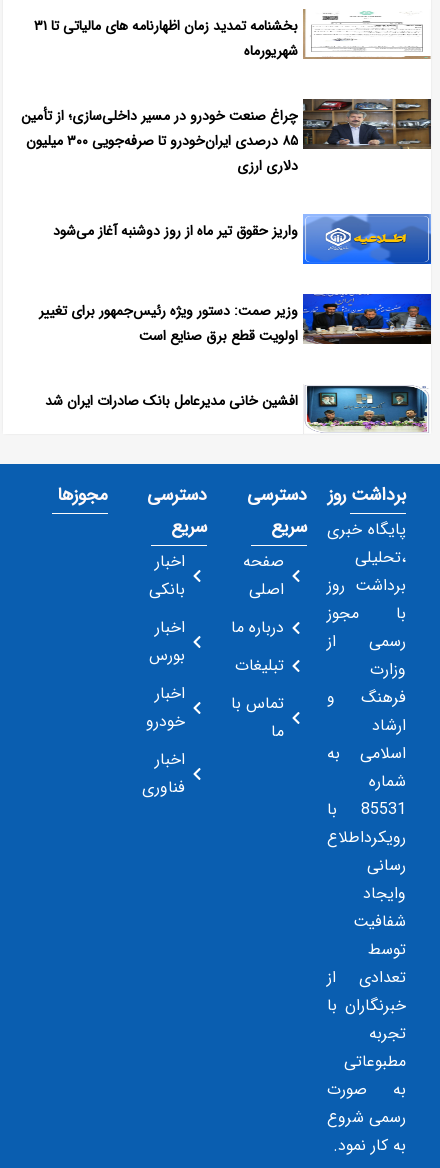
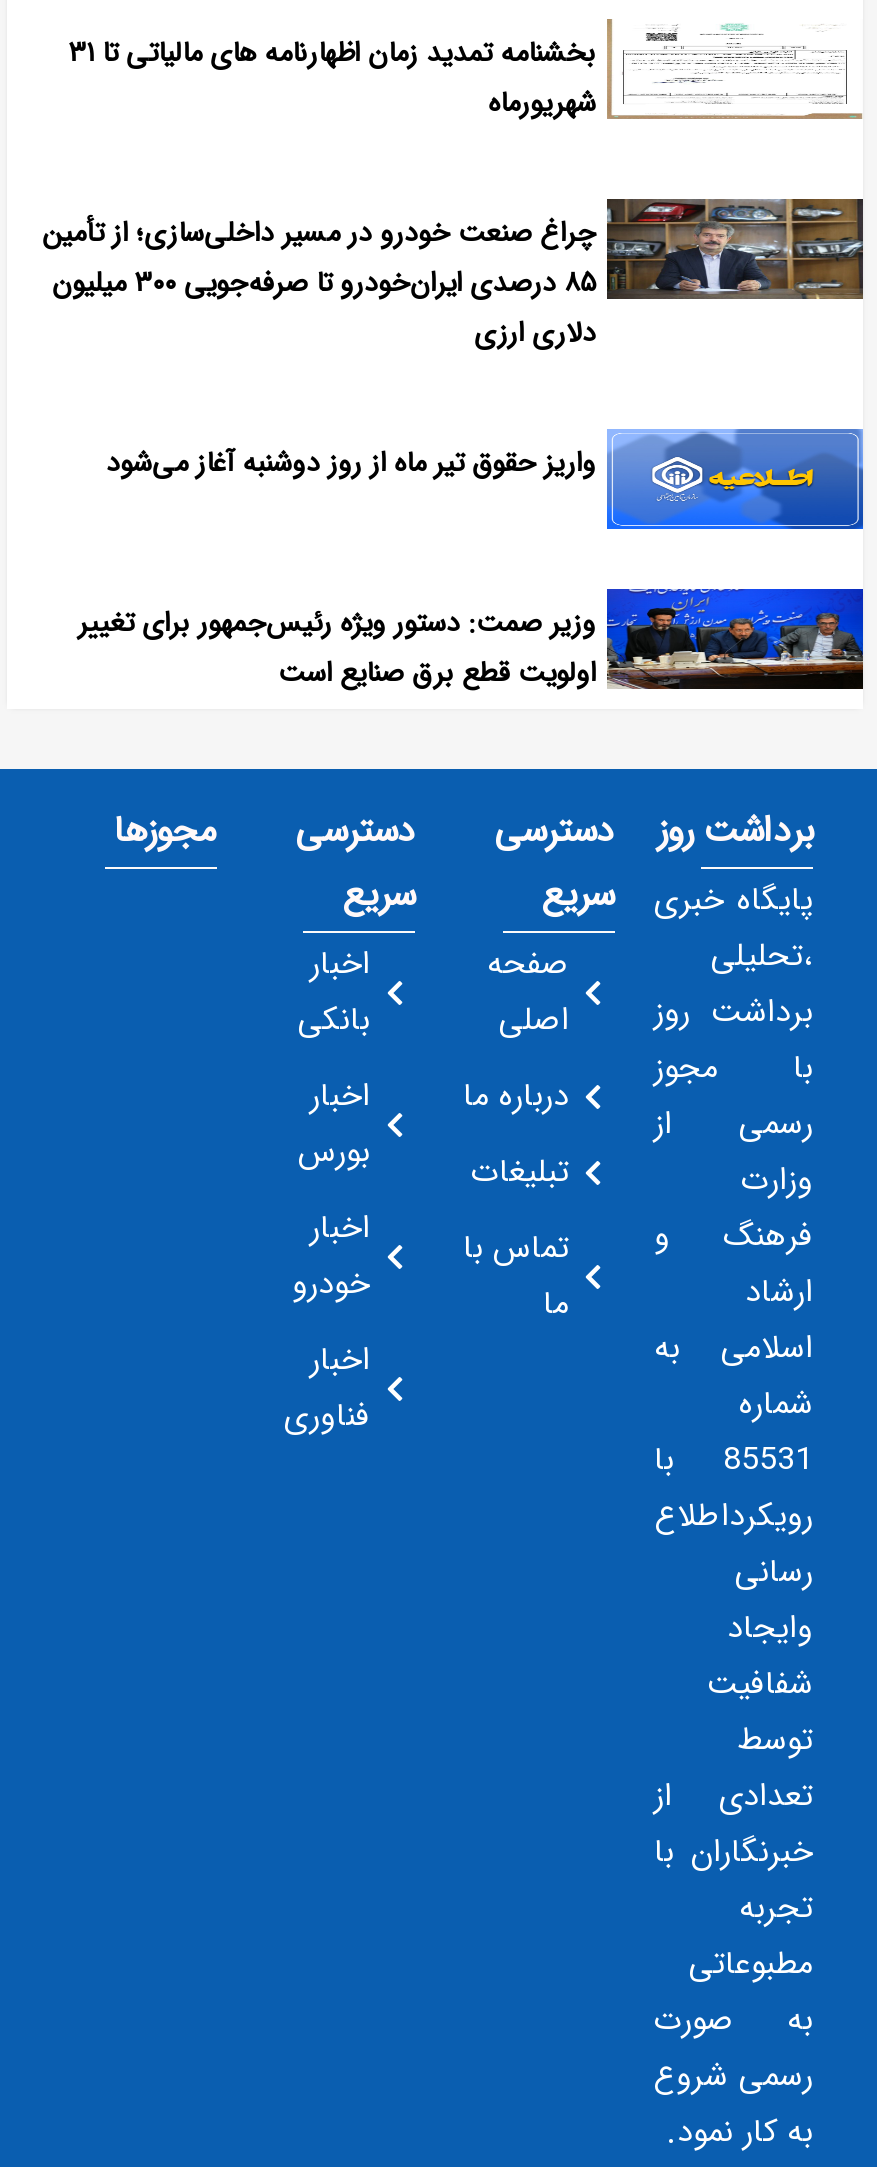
- [image]
- افشین خانی مدیرعامل بانک صادرات ایران شد
